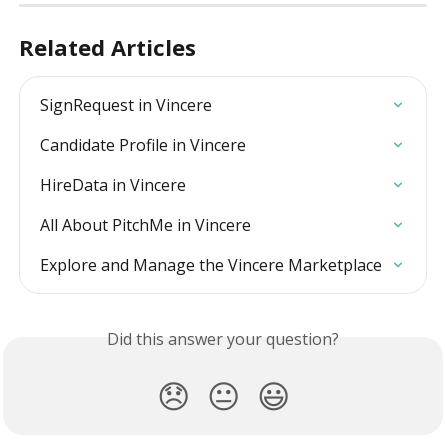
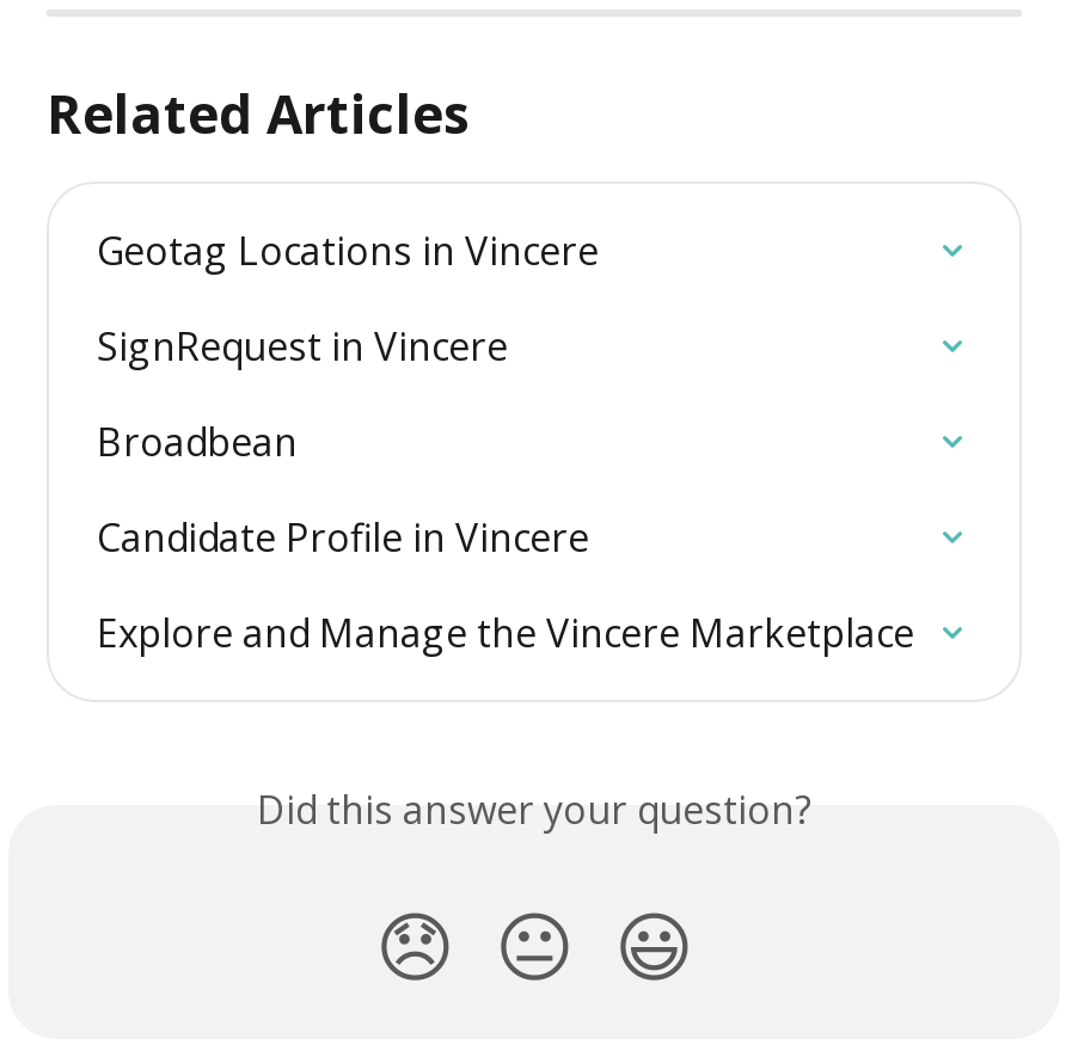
+ Geotag Locations in Vincere

moved down: SignRequest in Vincere

+ Broadbean

moved down: Candidate Profile in Vincere

- HireData in Vincere
- All About PitchMe in Vincere
